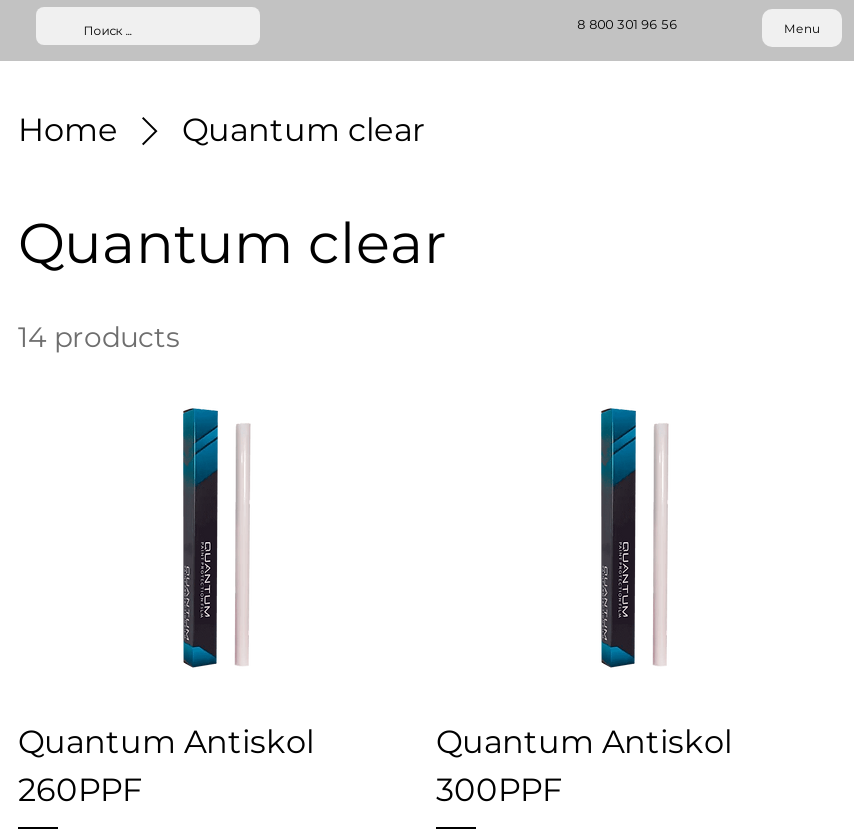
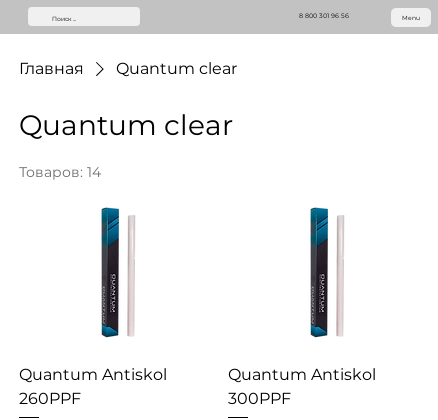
- Home
+ Главная

- 14 products
+ Товаров: 14
